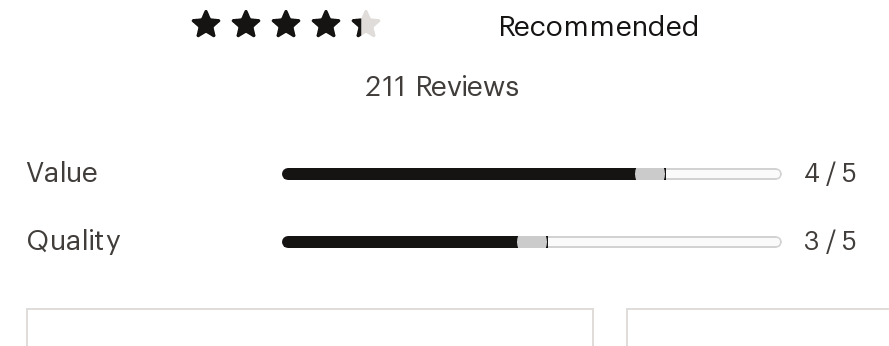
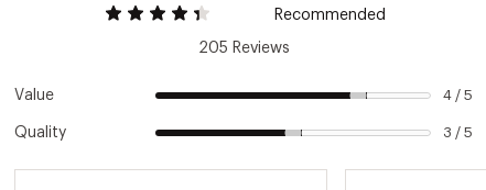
- 211 Reviews
+ 205 Reviews
